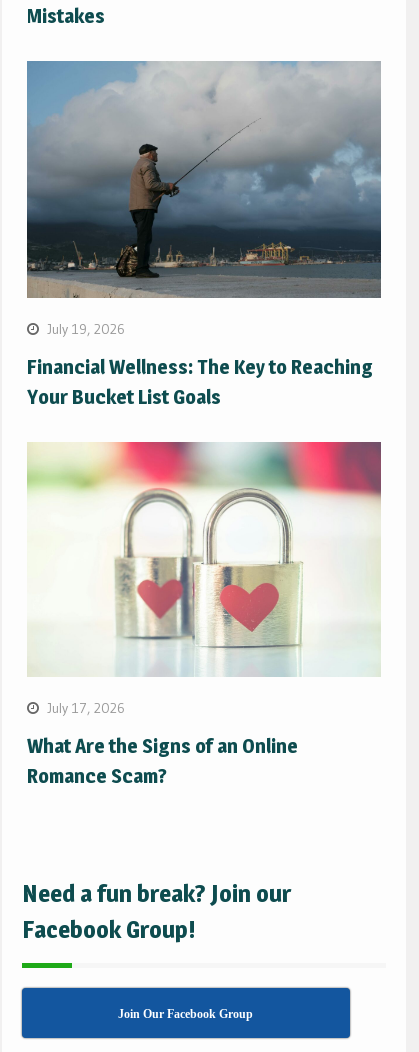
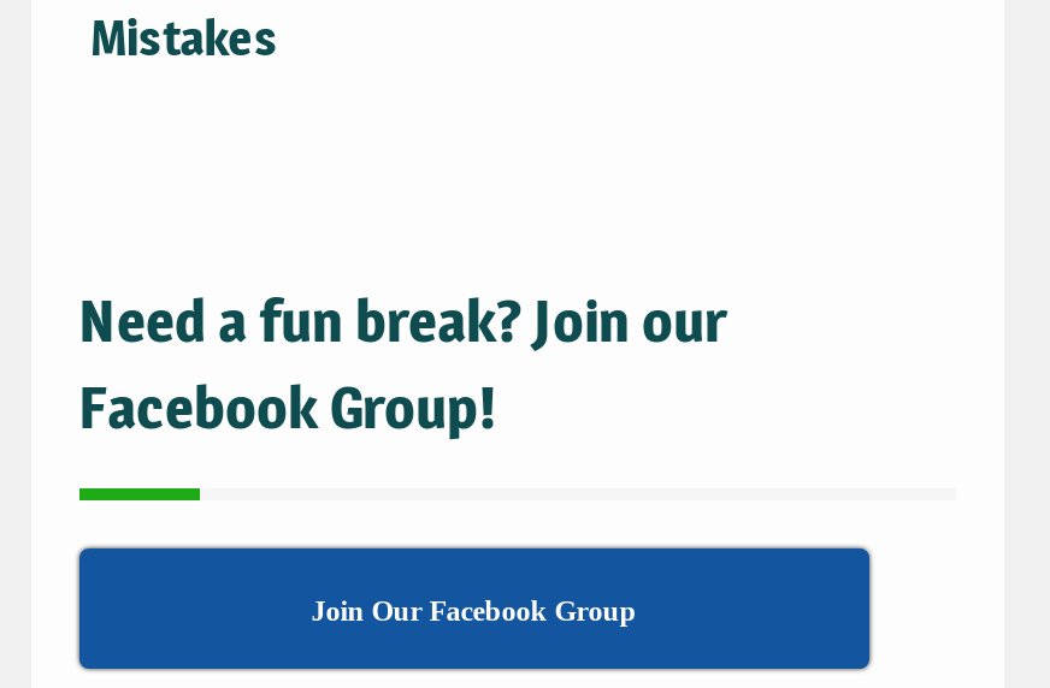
- [image]
- July 19, 2026
- Financial Wellness: The Key to Reaching
- Your Bucket List Goals

- [image]
- July 17, 2026
- What Are the Signs of an Online
- Romance Scam?
